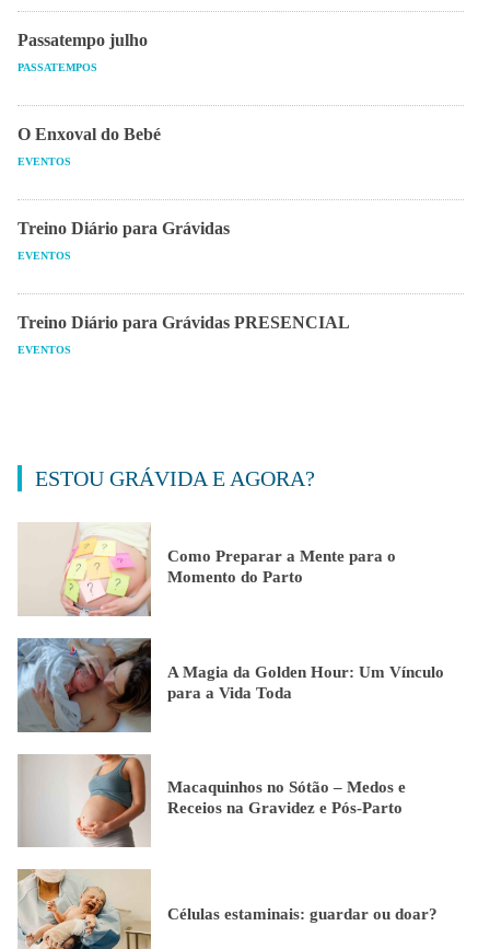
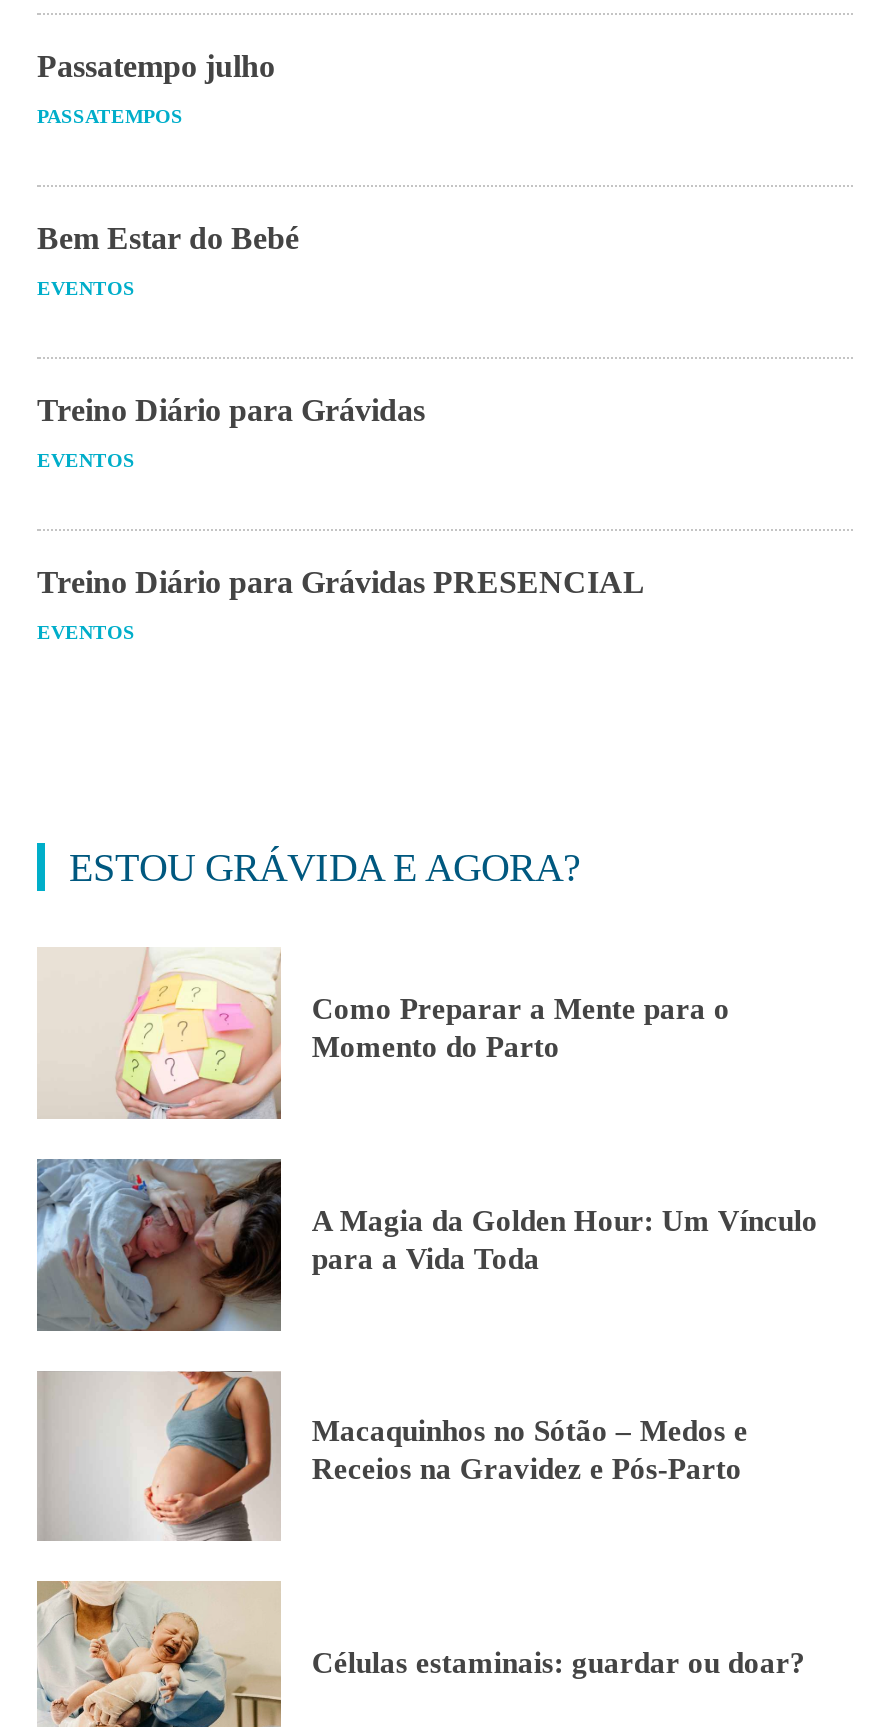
- O Enxoval do Bebé
+ Bem Estar do Bebé
